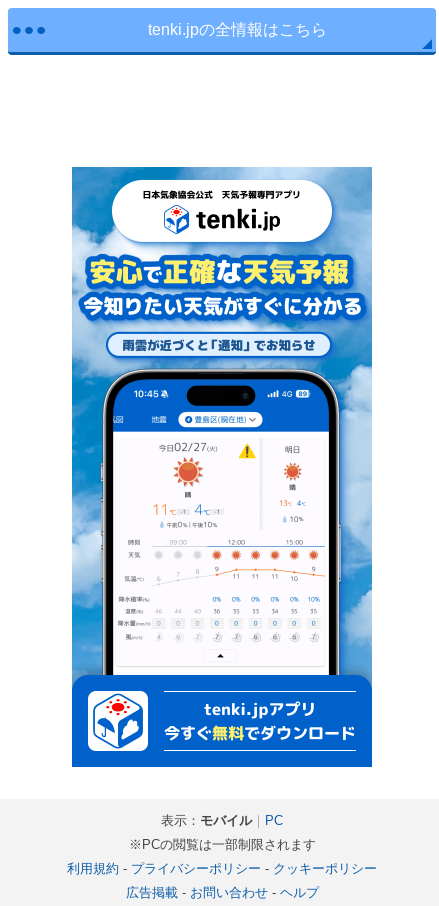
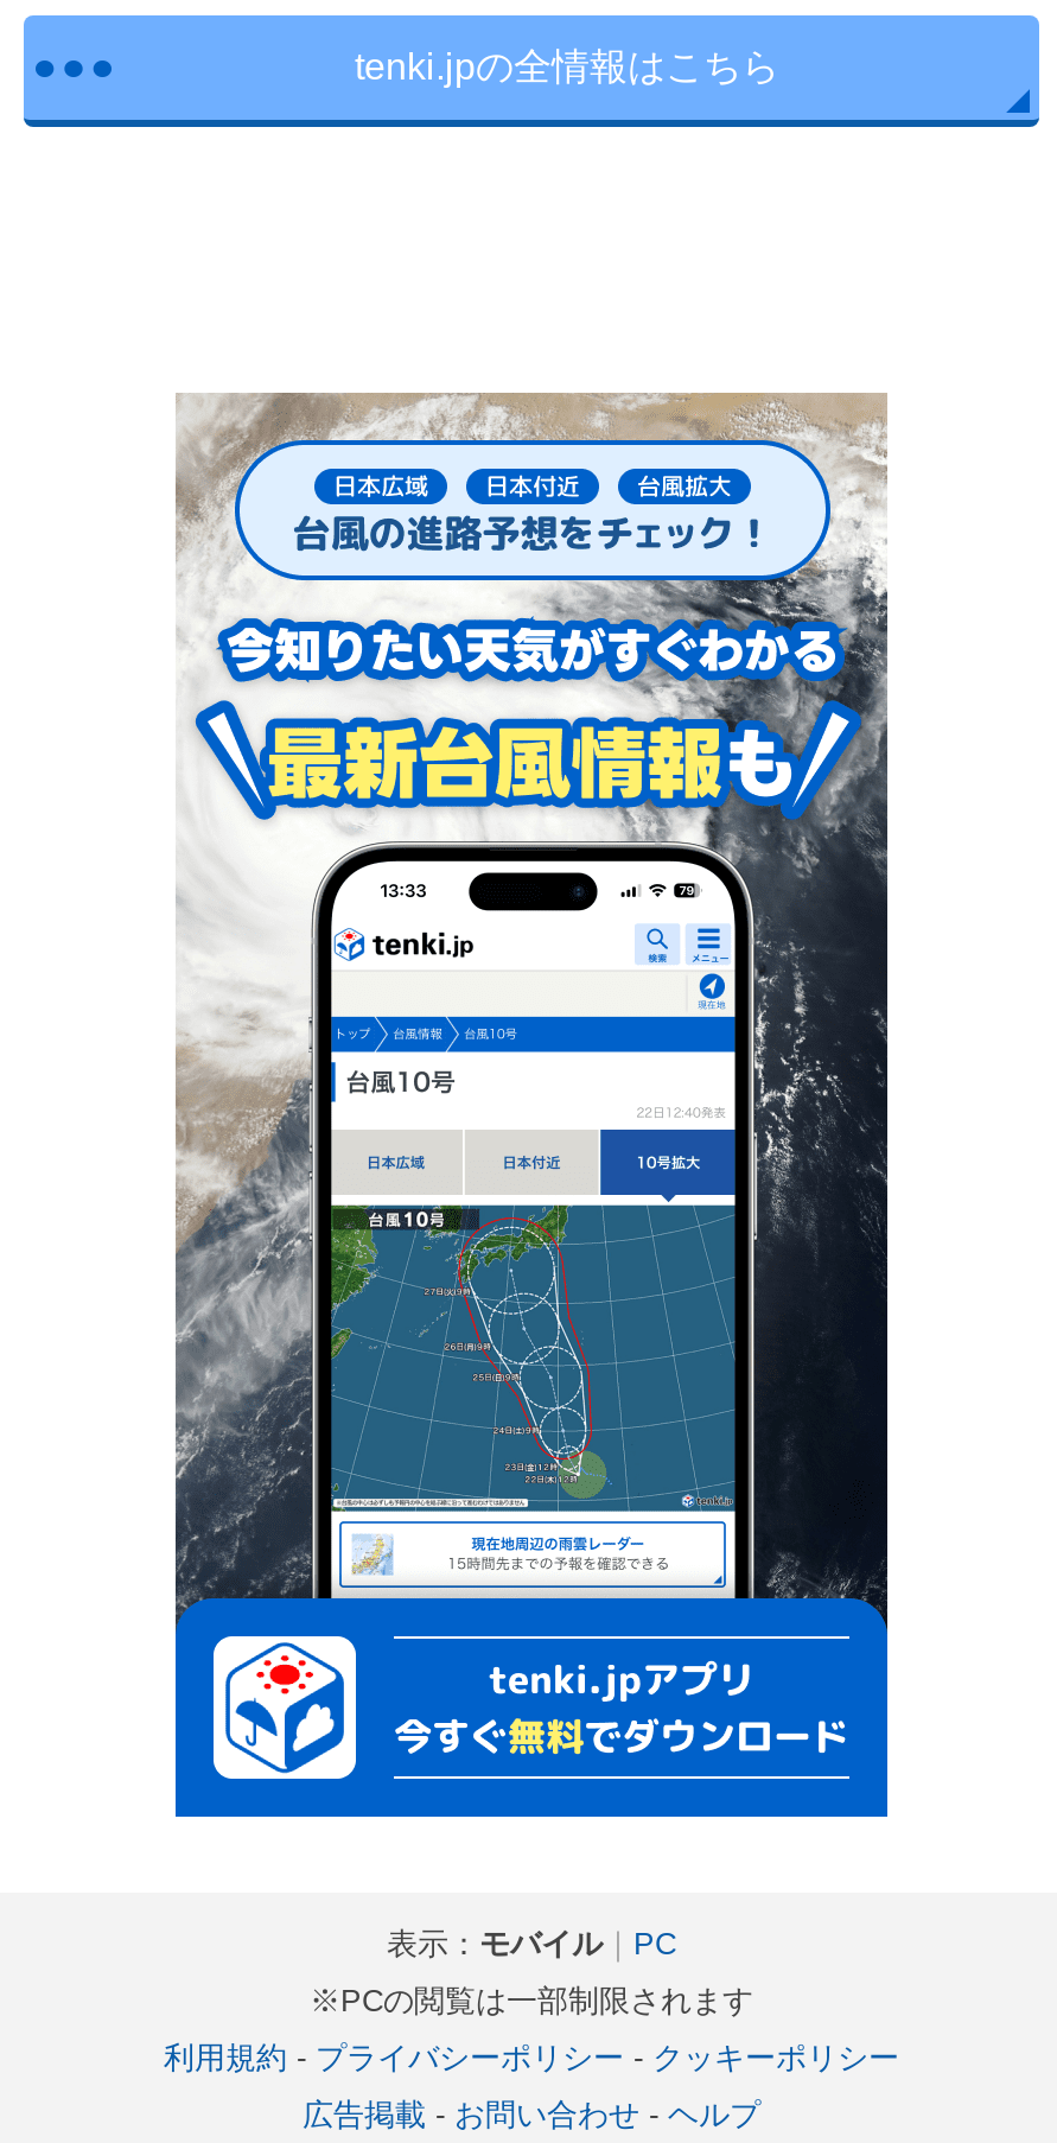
- [image]
+ [image]
